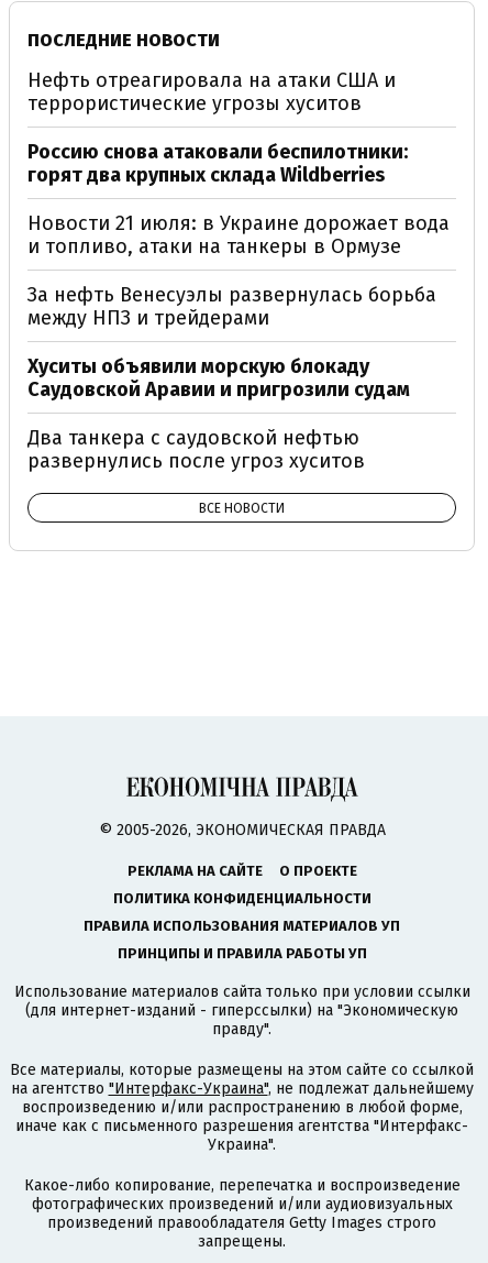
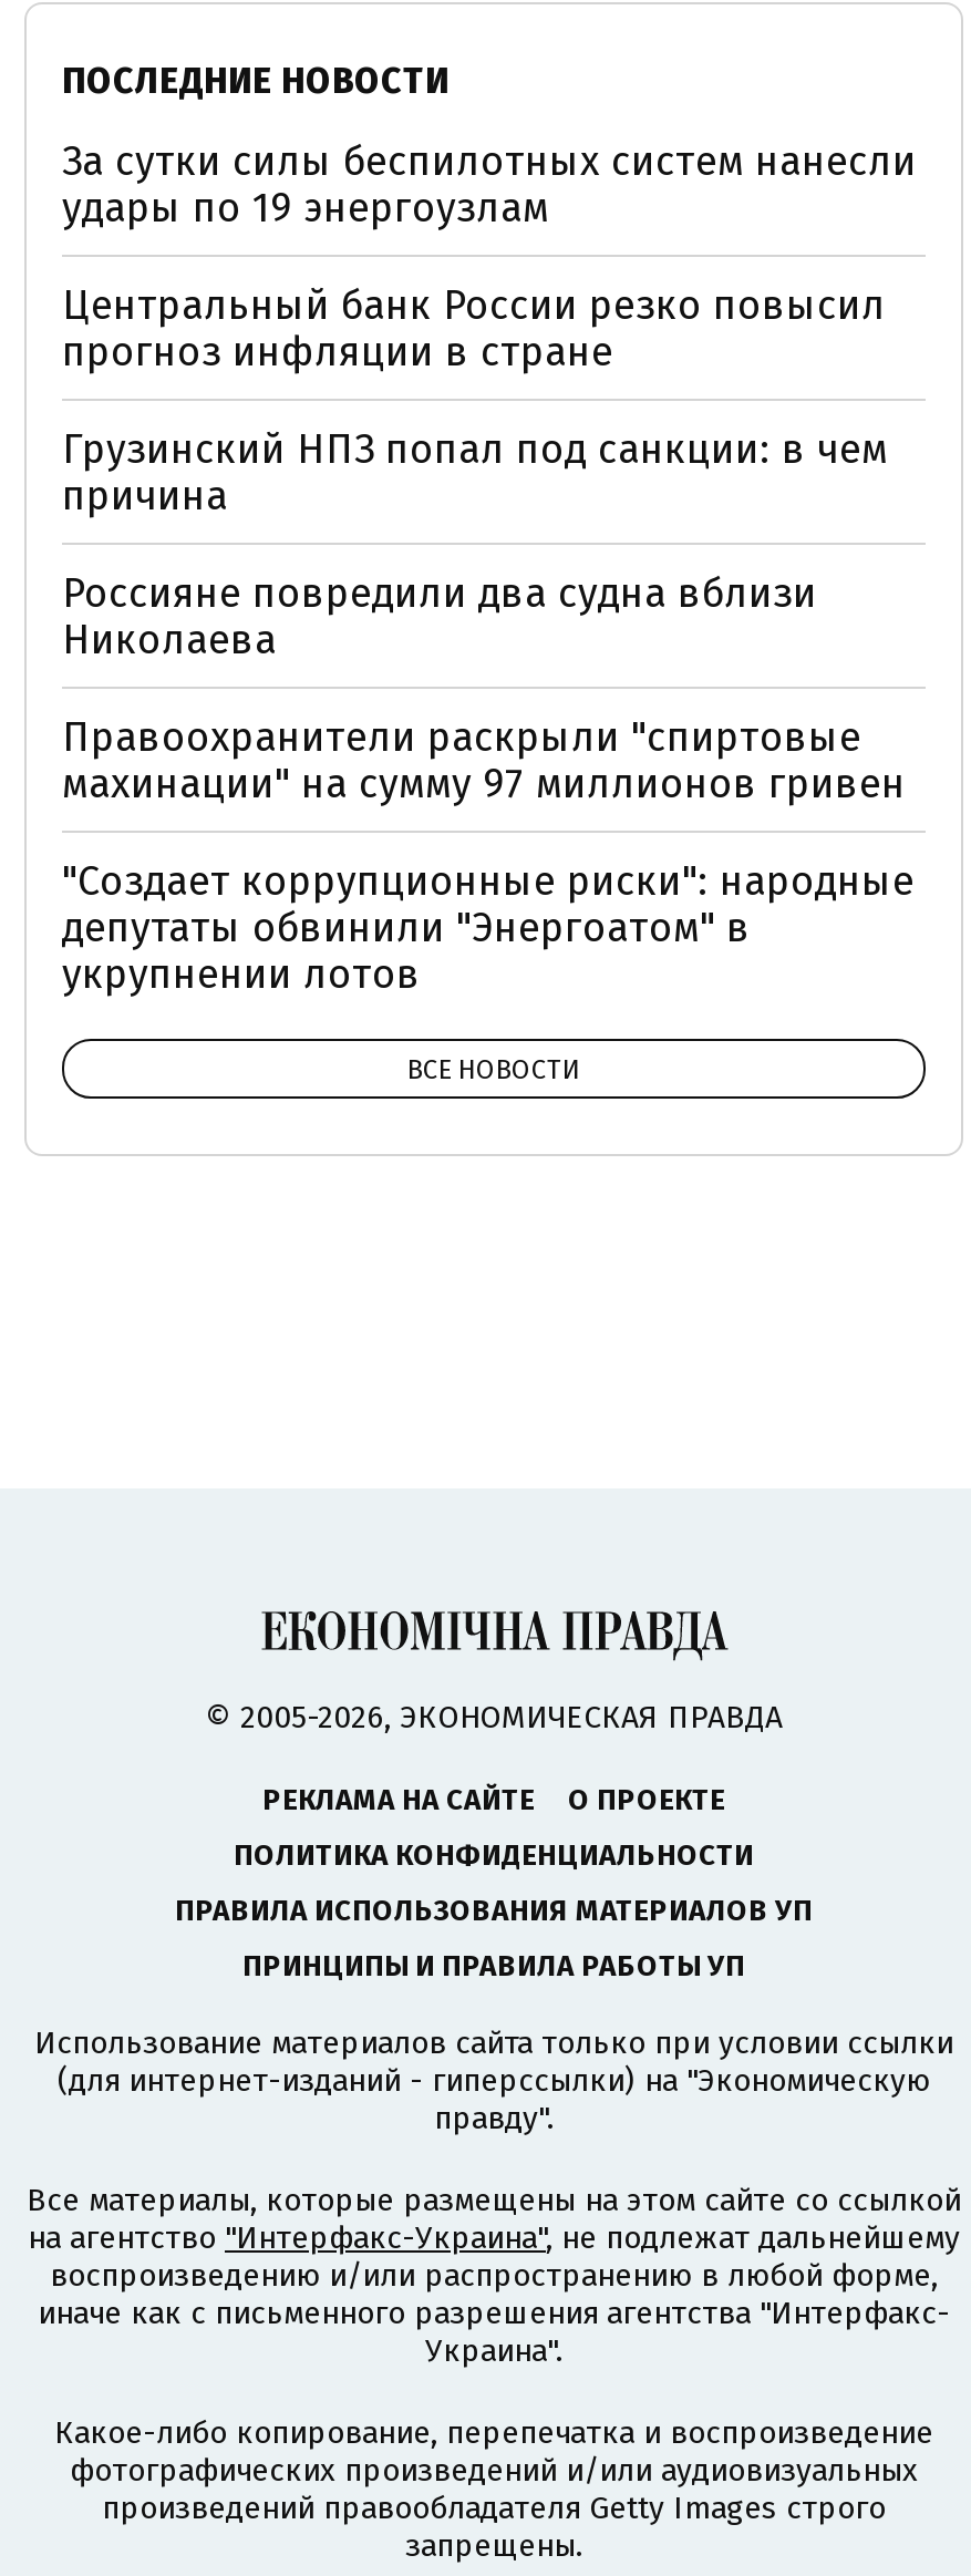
- Нефть отреагировала на атаки США и
- террористические угрозы хуситов
+ За сутки силы беспилотных систем нанесли
+ удары по 19 энергоузлам

- Россию снова атаковали беспилотники:
- горят два крупных склада Wildberries
+ Центральный банк России резко повысил
+ прогноз инфляции в стране

- Новости 21 июля: в Украине дорожает вода
- и топливо, атаки на танкеры в Ормузе
+ Грузинский НПЗ попал под санкции: в чем
+ причина

- За нефть Венесуэлы развернулась борьба
- между НПЗ и трейдерами
+ Россияне повредили два судна вблизи
+ Николаева

- Хуситы объявили морскую блокаду
- Саудовской Аравии и пригрозили судам
+ Правоохранители раскрыли "спиртовые
+ махинации" на сумму 97 миллионов гривен

- Два танкера с саудовской нефтью
- развернулись после угроз хуситов
+ "Создает коррупционные риски": народные
+ депутаты обвинили "Энергоатом" в
+ укрупнении лотов
